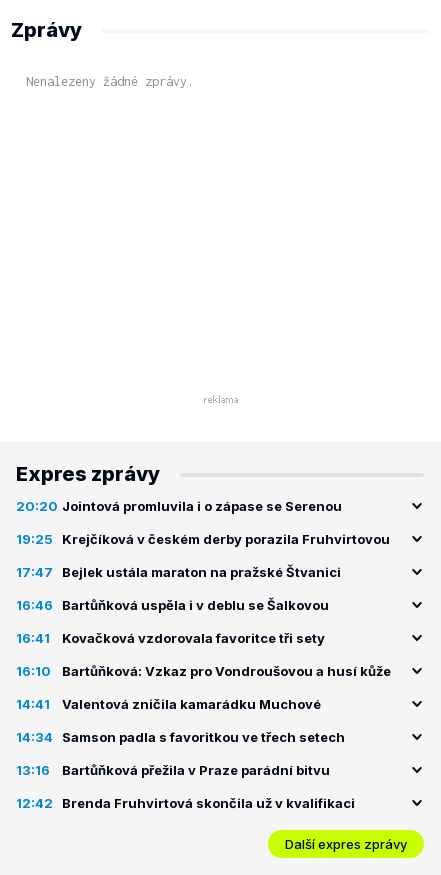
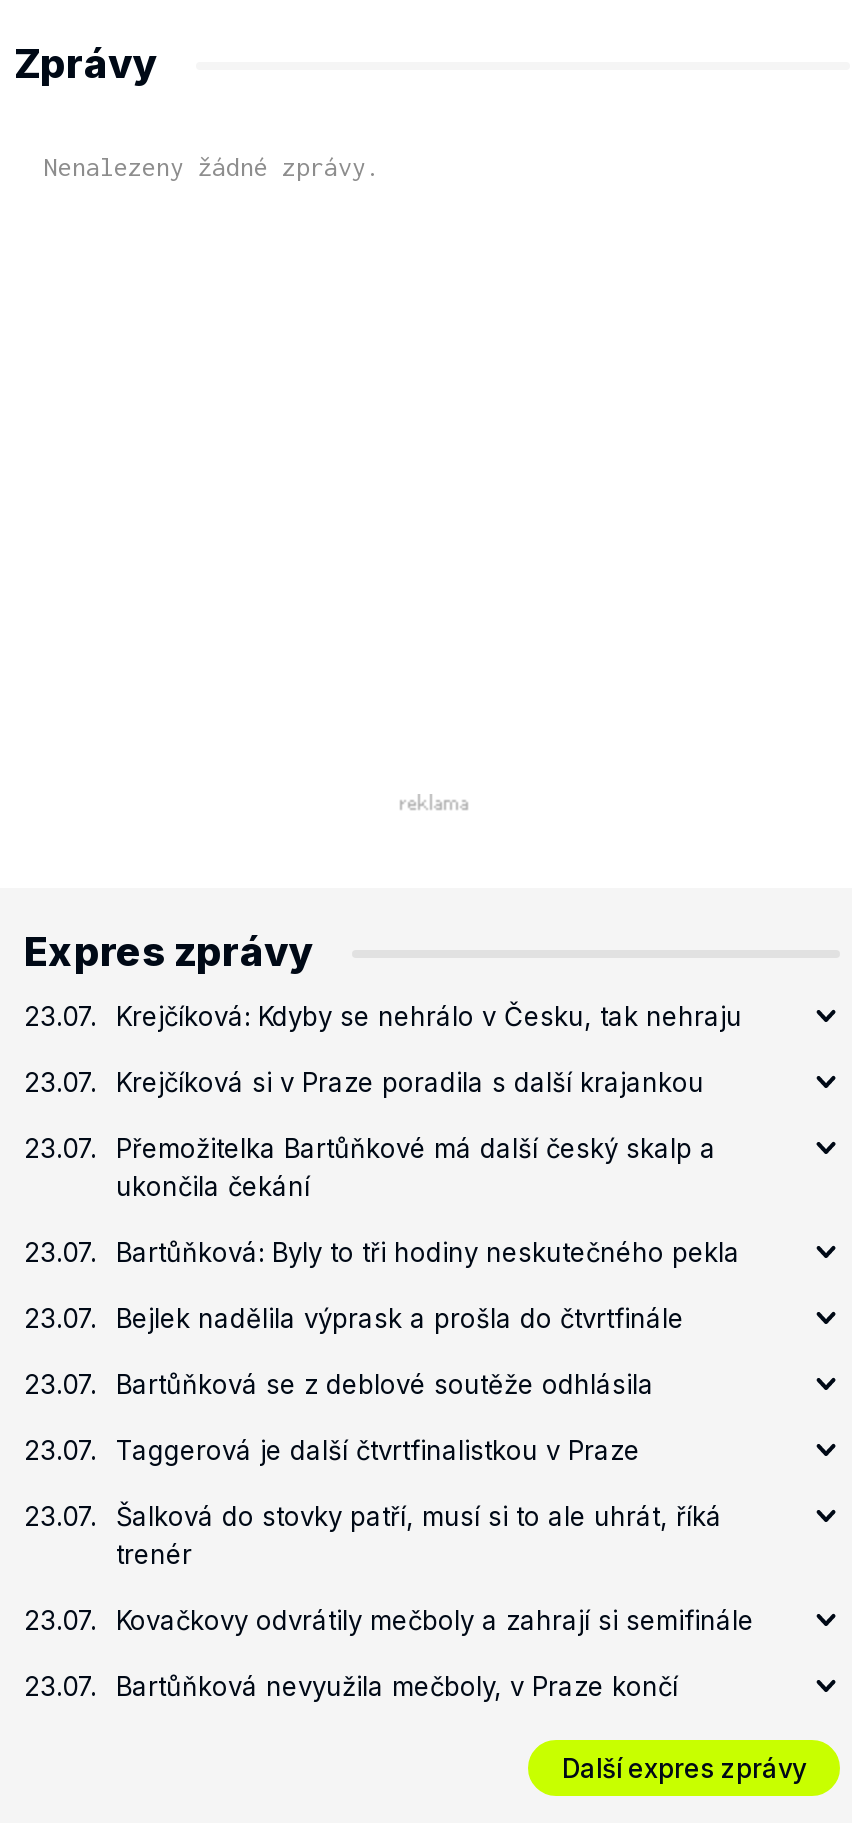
- 20:20 Jointová promluvila i o zápase se Serenou
+ 23.07.
+ Krejčíková: Kdyby se nehrálo v Česku, tak nehraju

- 19:25 Krejčíková v českém derby porazila Fruhvirtovou
+ 23.07.
+ Krejčíková si v Praze poradila s další krajankou

- 17:47 Bejlek ustála maraton na pražské Štvanici
+ 23.07.
+ Přemožitelka Bartůňkové má další český skalp a
+ ukončila čekání

- 16:46 Bartůňková uspěla i v deblu se Šalkovou
+ 23.07.
+ Bartůňková: Byly to tři hodiny neskutečného pekla

- 16:41
- Kovačková vzdorovala favoritce tři sety
+ 23.07.
+ Bejlek nadělila výprask a prošla do čtvrtfinále

- 16:10
- Bartůňková: Vzkaz pro Vondroušovou a husí kůže
+ 23.07.
+ Bartůňková se z deblové soutěže odhlásila

- 14:41
- Valentová zničila kamarádku Muchové
+ 23.07.
+ Taggerová je další čtvrtfinalistkou v Praze

- 14:34 Samson padla s favoritkou ve třech setech
+ 23.07.
+ Šalková do stovky patří, musí si to ale uhrát, říká
+ trenér

- 13:16
- Bartůňková přežila v Praze parádní bitvu
+ 23.07.
+ Kovačkovy odvrátily mečboly a zahrají si semifinále

- 12:42 Brenda Fruhvirtová skončila už v kvalifikaci
+ 23.07.
+ Bartůňková nevyužila mečboly, v Praze končí
